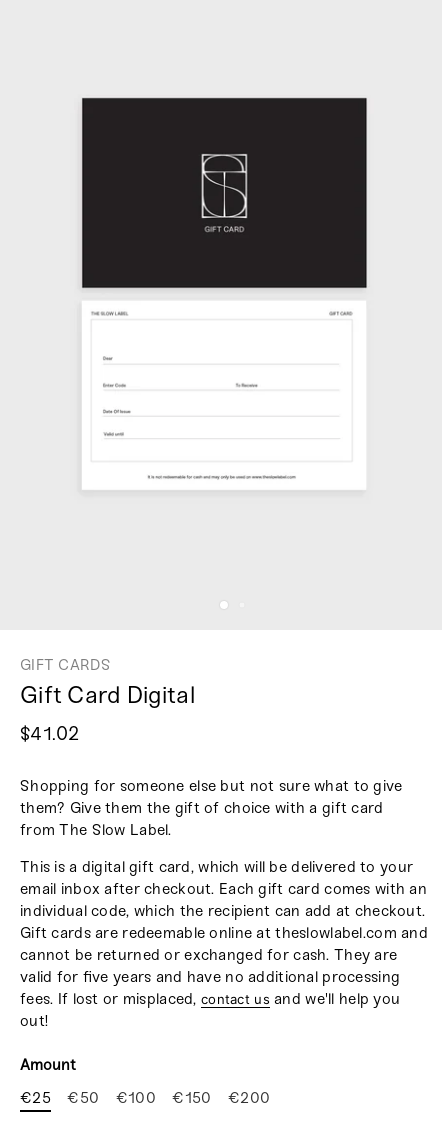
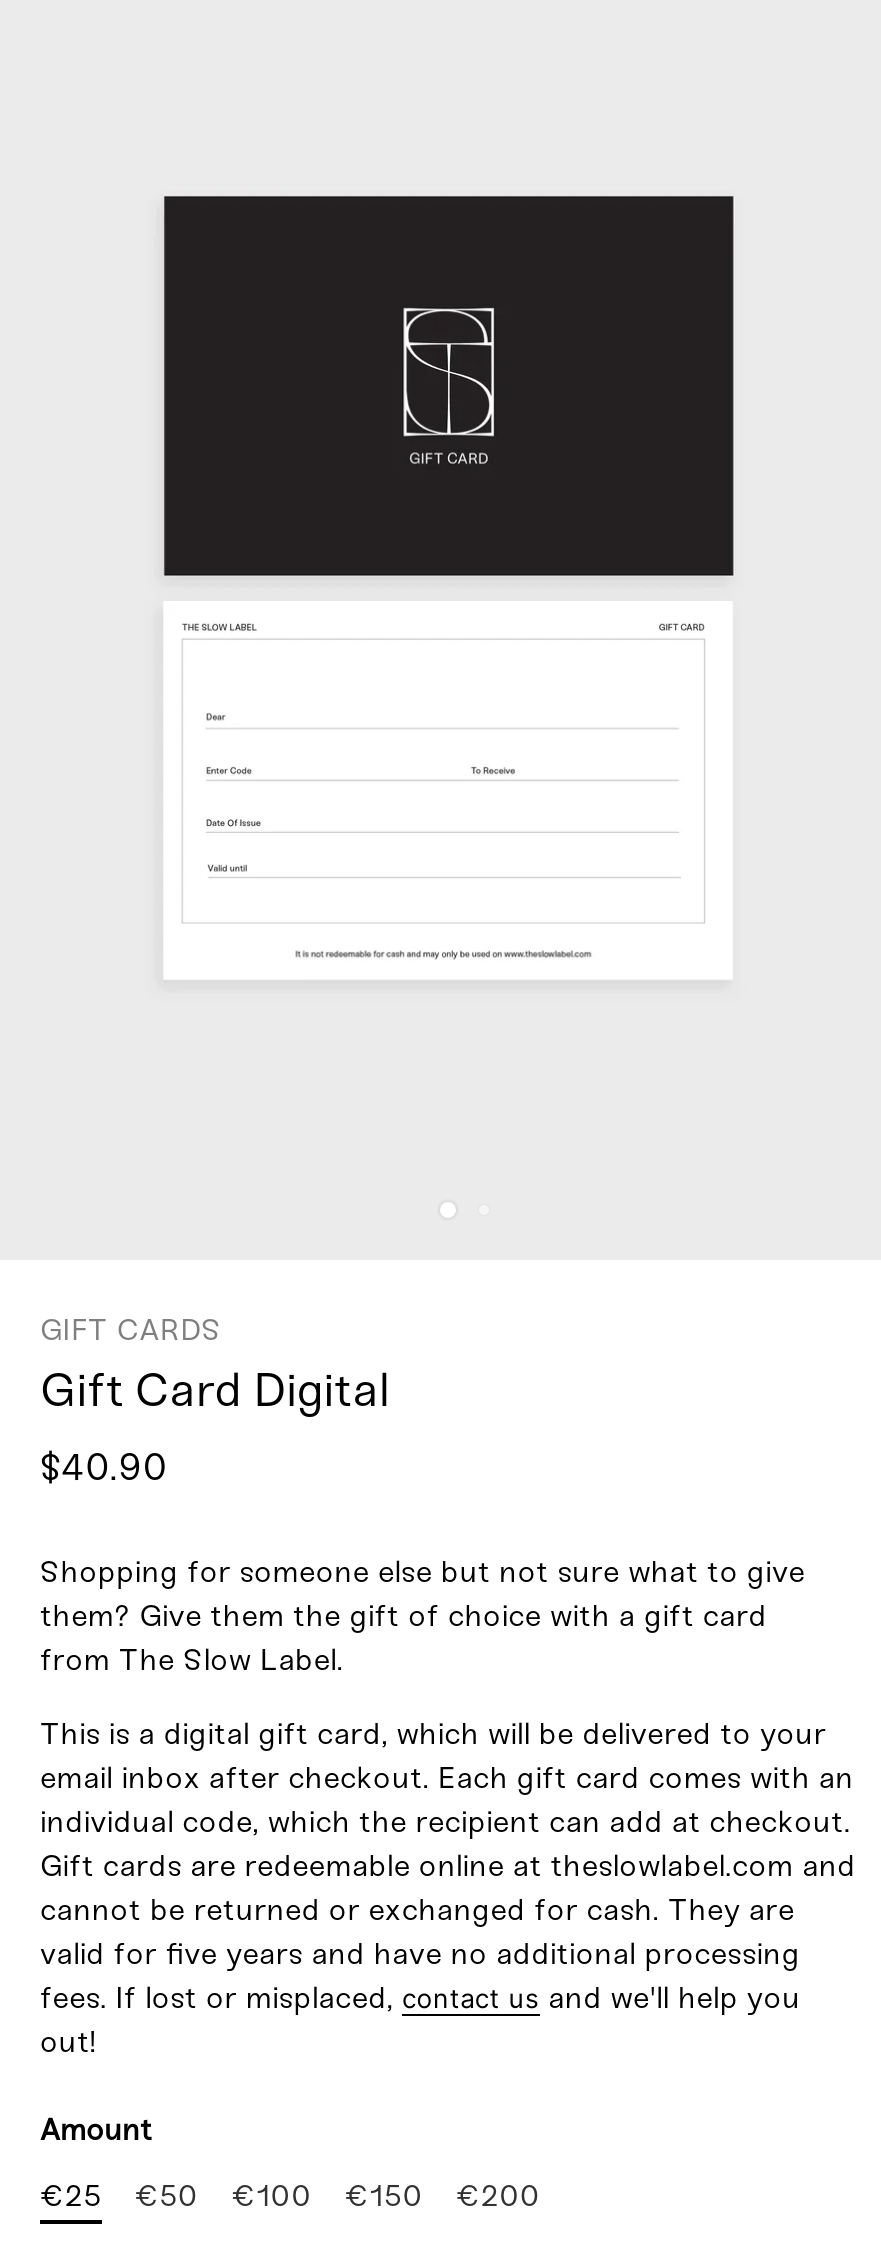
- $41.02
+ $40.90
